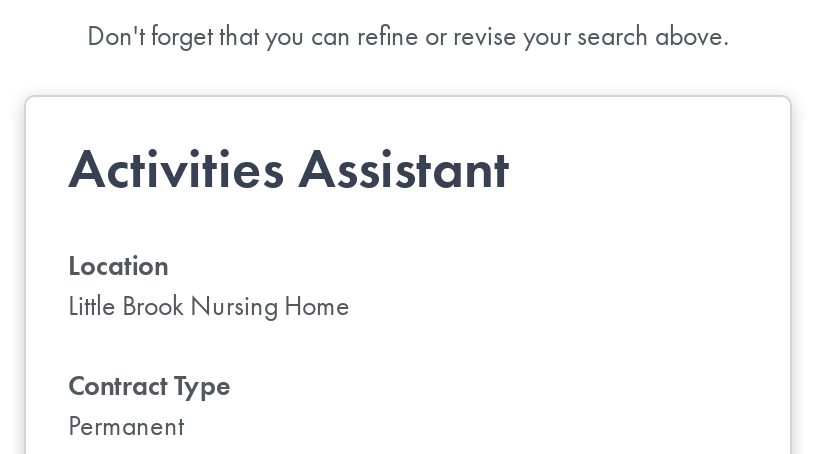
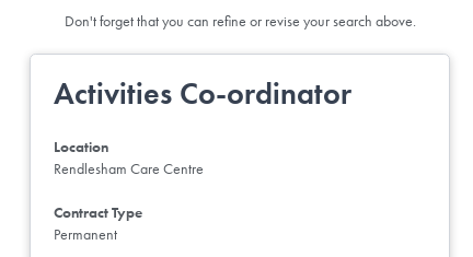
- Activities Assistant
+ Activities Co-ordinator

- Little Brook Nursing Home
+ Rendlesham Care Centre
